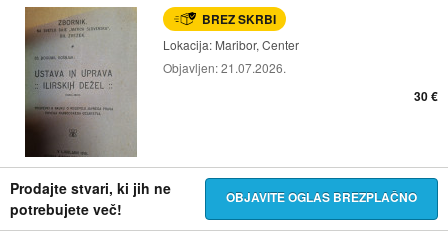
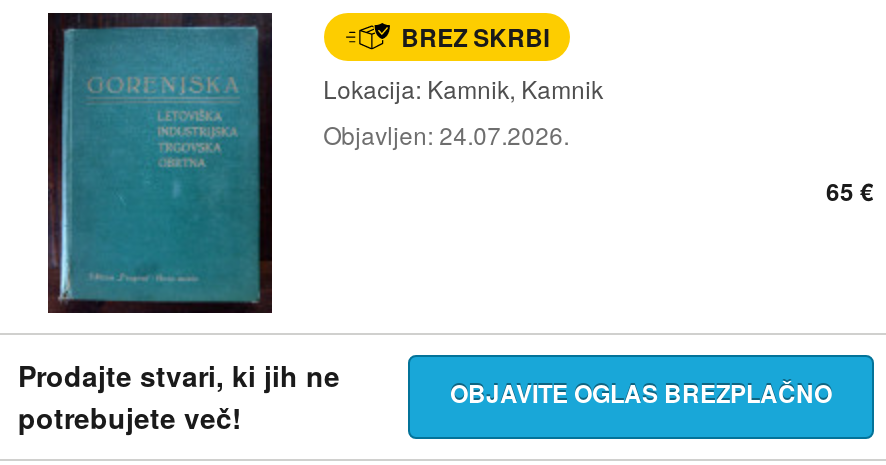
- [image]
- Lokacija: Maribor, Center
+ [image]
+ Lokacija: Kamnik, Kamnik

- Objavljen: 21.07.2026.
+ Objavljen: 24.07.2026.

- 30 €
+ 65 €
